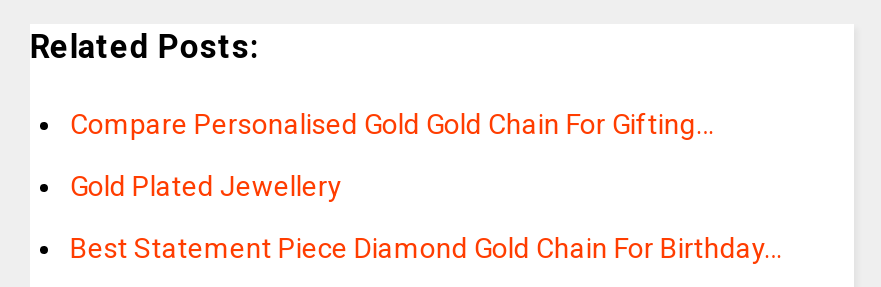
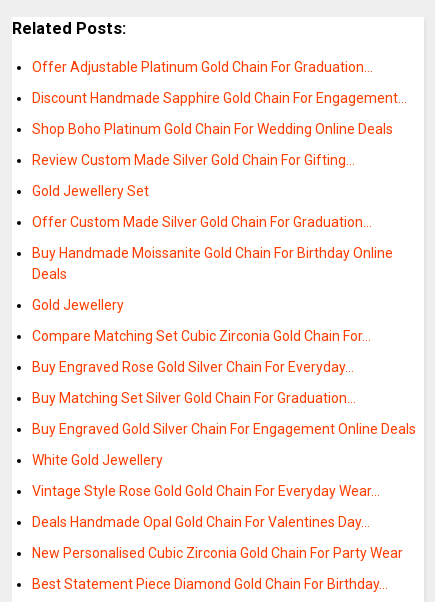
- Compare Personalised Gold Gold Chain For Gifting…
- Gold Plated Jewellery
+ Offer Adjustable Platinum Gold Chain For Graduation…
+ Discount Handmade Sapphire Gold Chain For Engagement…
+ Shop Boho Platinum Gold Chain For Wedding Online Deals
+ Review Custom Made Silver Gold Chain For Gifting…
+ Gold Jewellery Set
+ Offer Custom Made Silver Gold Chain For Graduation…
+ Buy Handmade Moissanite Gold Chain For Birthday Online
+ Deals
+ Gold Jewellery
+ Compare Matching Set Cubic Zirconia Gold Chain For…
+ Buy Engraved Rose Gold Silver Chain For Everyday…
+ Buy Matching Set Silver Gold Chain For Graduation…
+ Buy Engraved Gold Silver Chain For Engagement Online Deals
+ White Gold Jewellery
+ Vintage Style Rose Gold Gold Chain For Everyday Wear…
+ Deals Handmade Opal Gold Chain For Valentines Day…
+ New Personalised Cubic Zirconia Gold Chain For Party Wear
